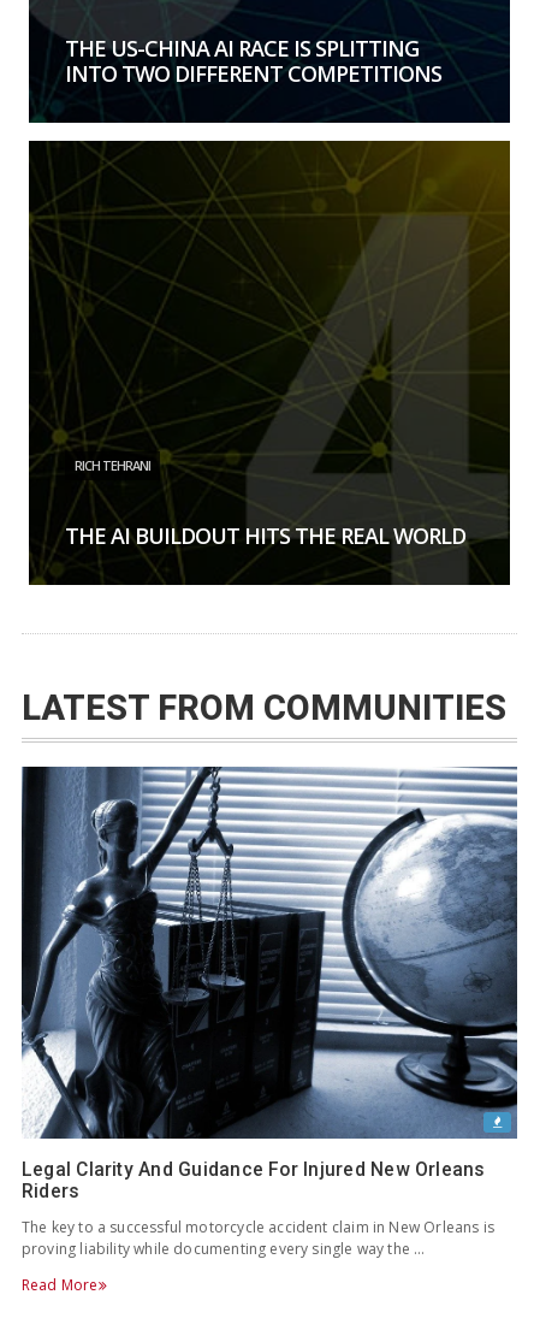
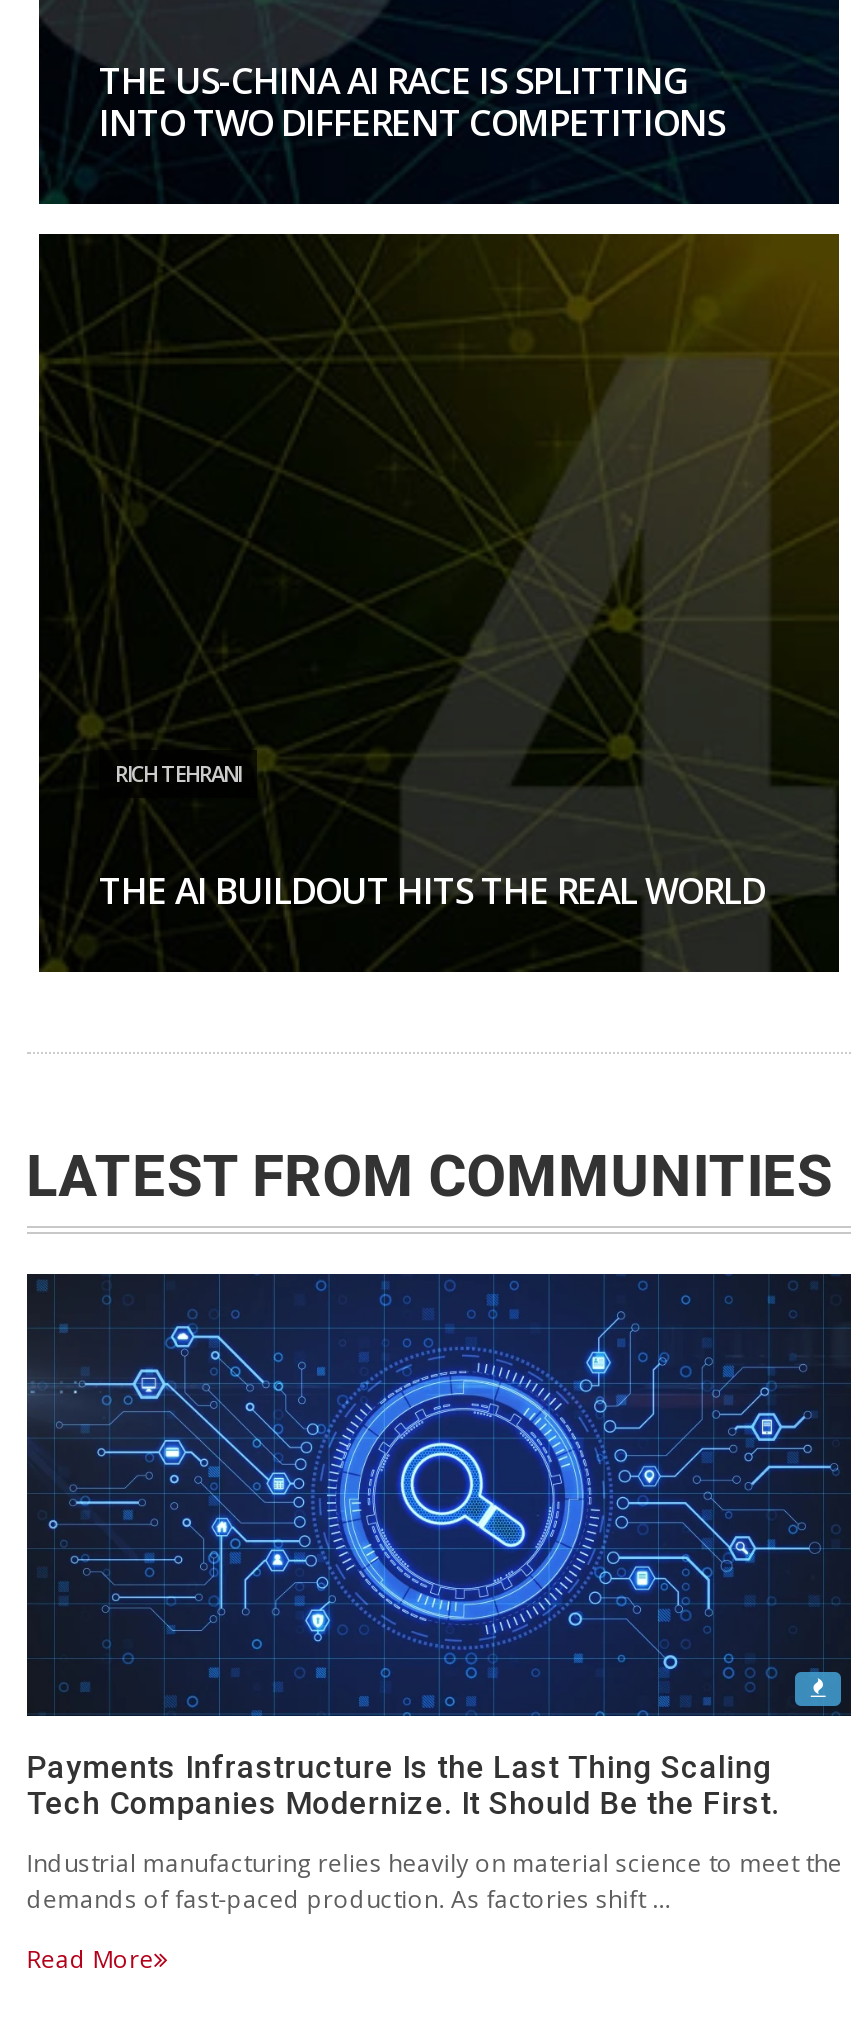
- [image]
+ [image]

- Legal Clarity And Guidance For Injured New Orleans
- Riders
+ Payments Infrastructure Is the Last Thing Scaling
+ Tech Companies Modernize. It Should Be the First.

- The key to a successful motorcycle accident claim in New Orleans is
- proving liability while documenting every single way the …
+ Industrial manufacturing relies heavily on material science to meet the
+ demands of fast-paced production. As factories shift …
